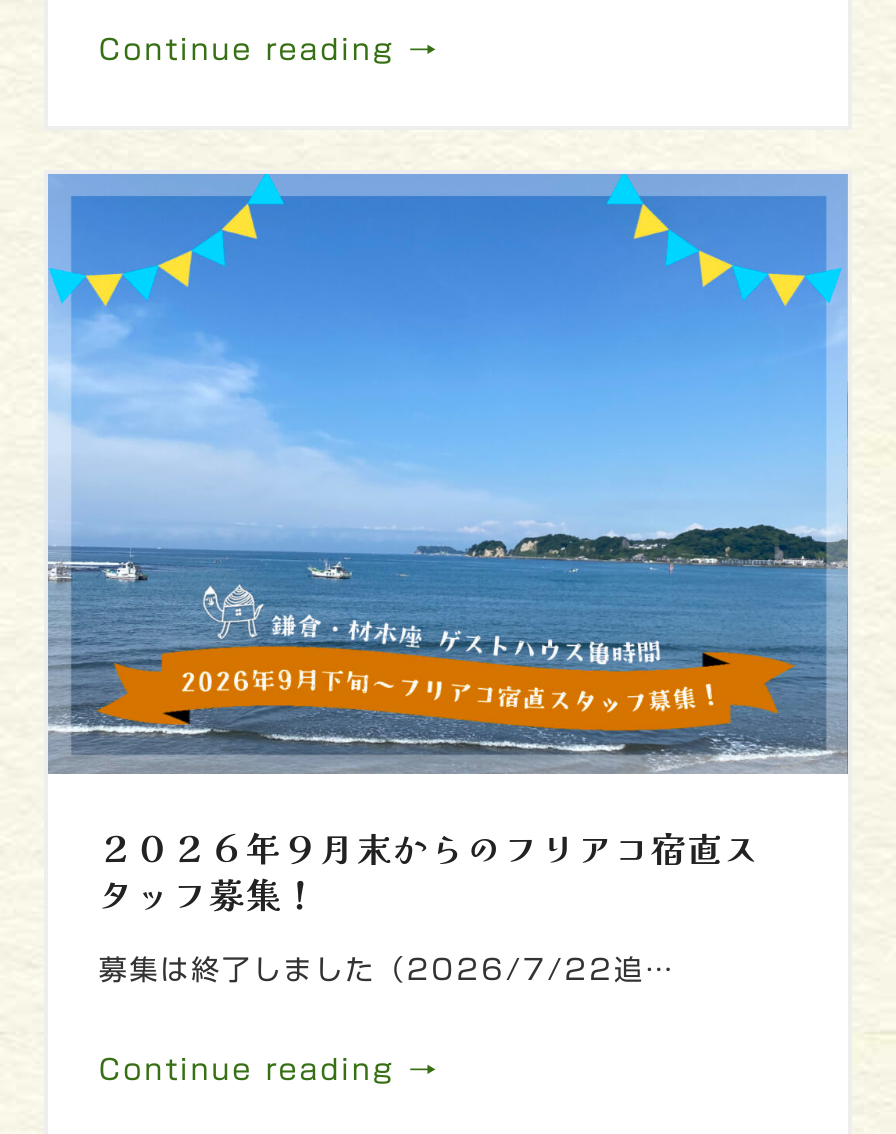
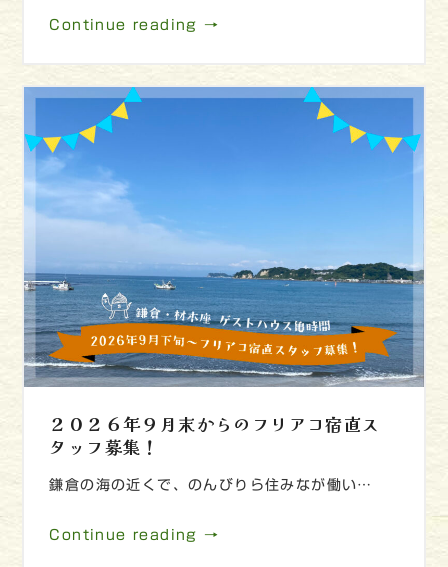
- 募集は終了しました（2026/7/22追…
+ 鎌倉の海の近くで、のんびりら住みなが働い…
